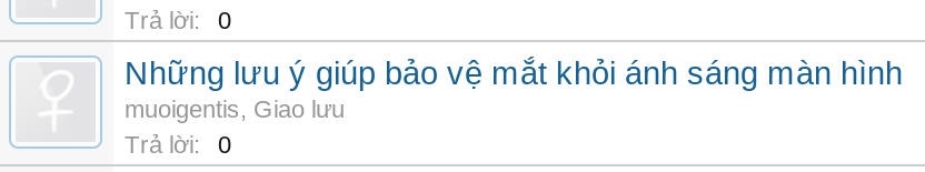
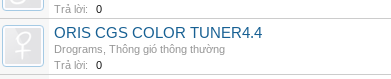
- Những lưu ý giúp bảo vệ mắt khỏi ánh sáng màn hình
- muoigentis, Giao lưu
+ ORIS CGS COLOR TUNER4.4
+ Drograms, Thông gió thông thường
